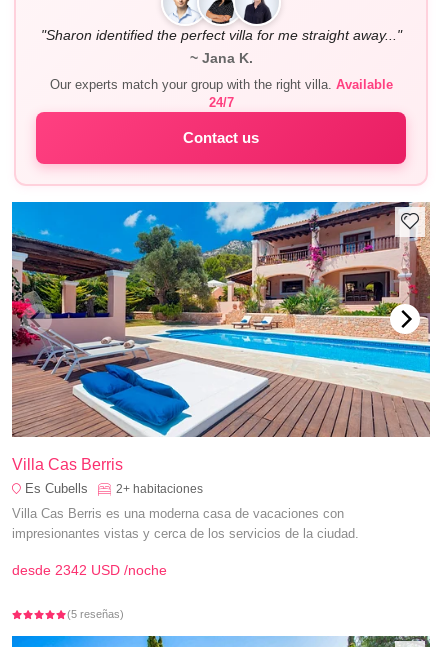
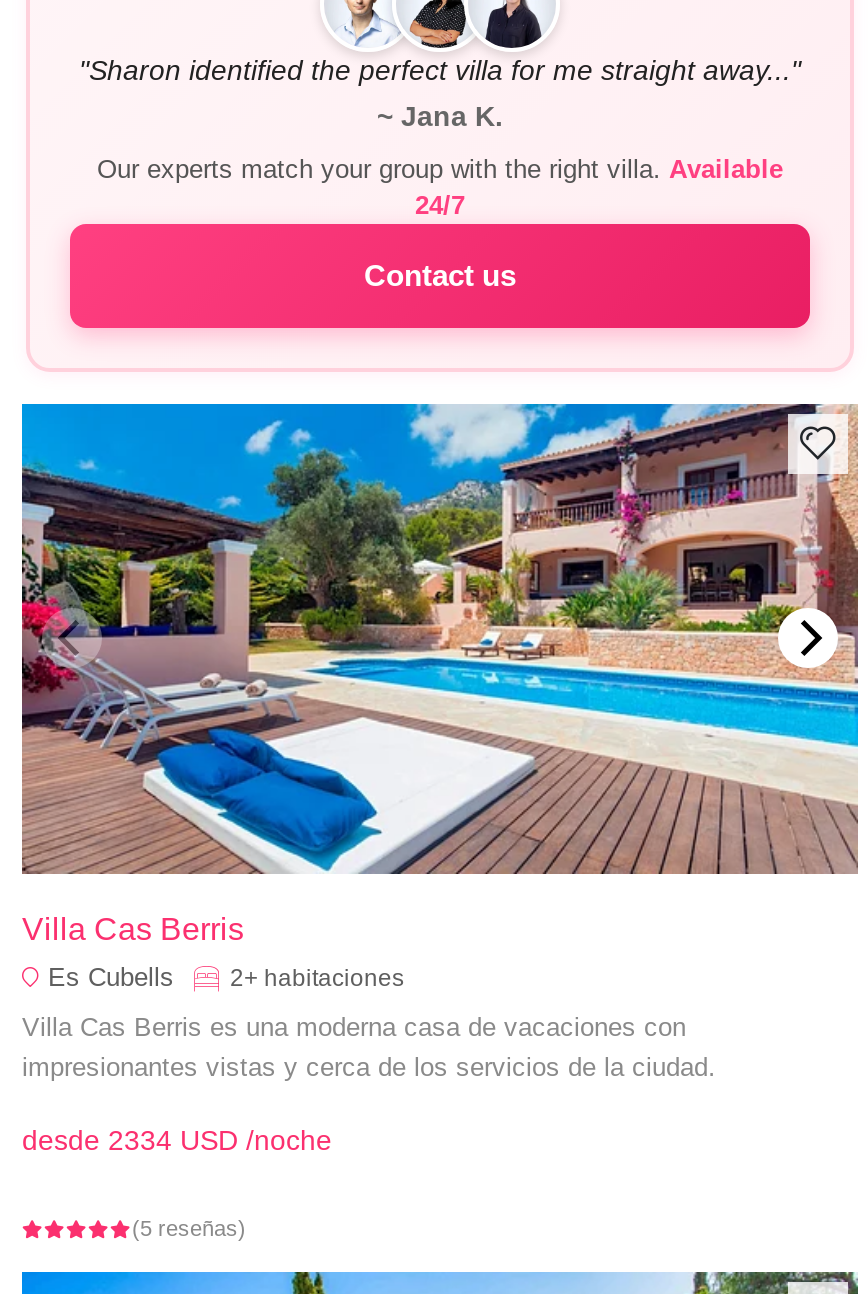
- desde 2342 USD /noche
+ desde 2334 USD /noche
